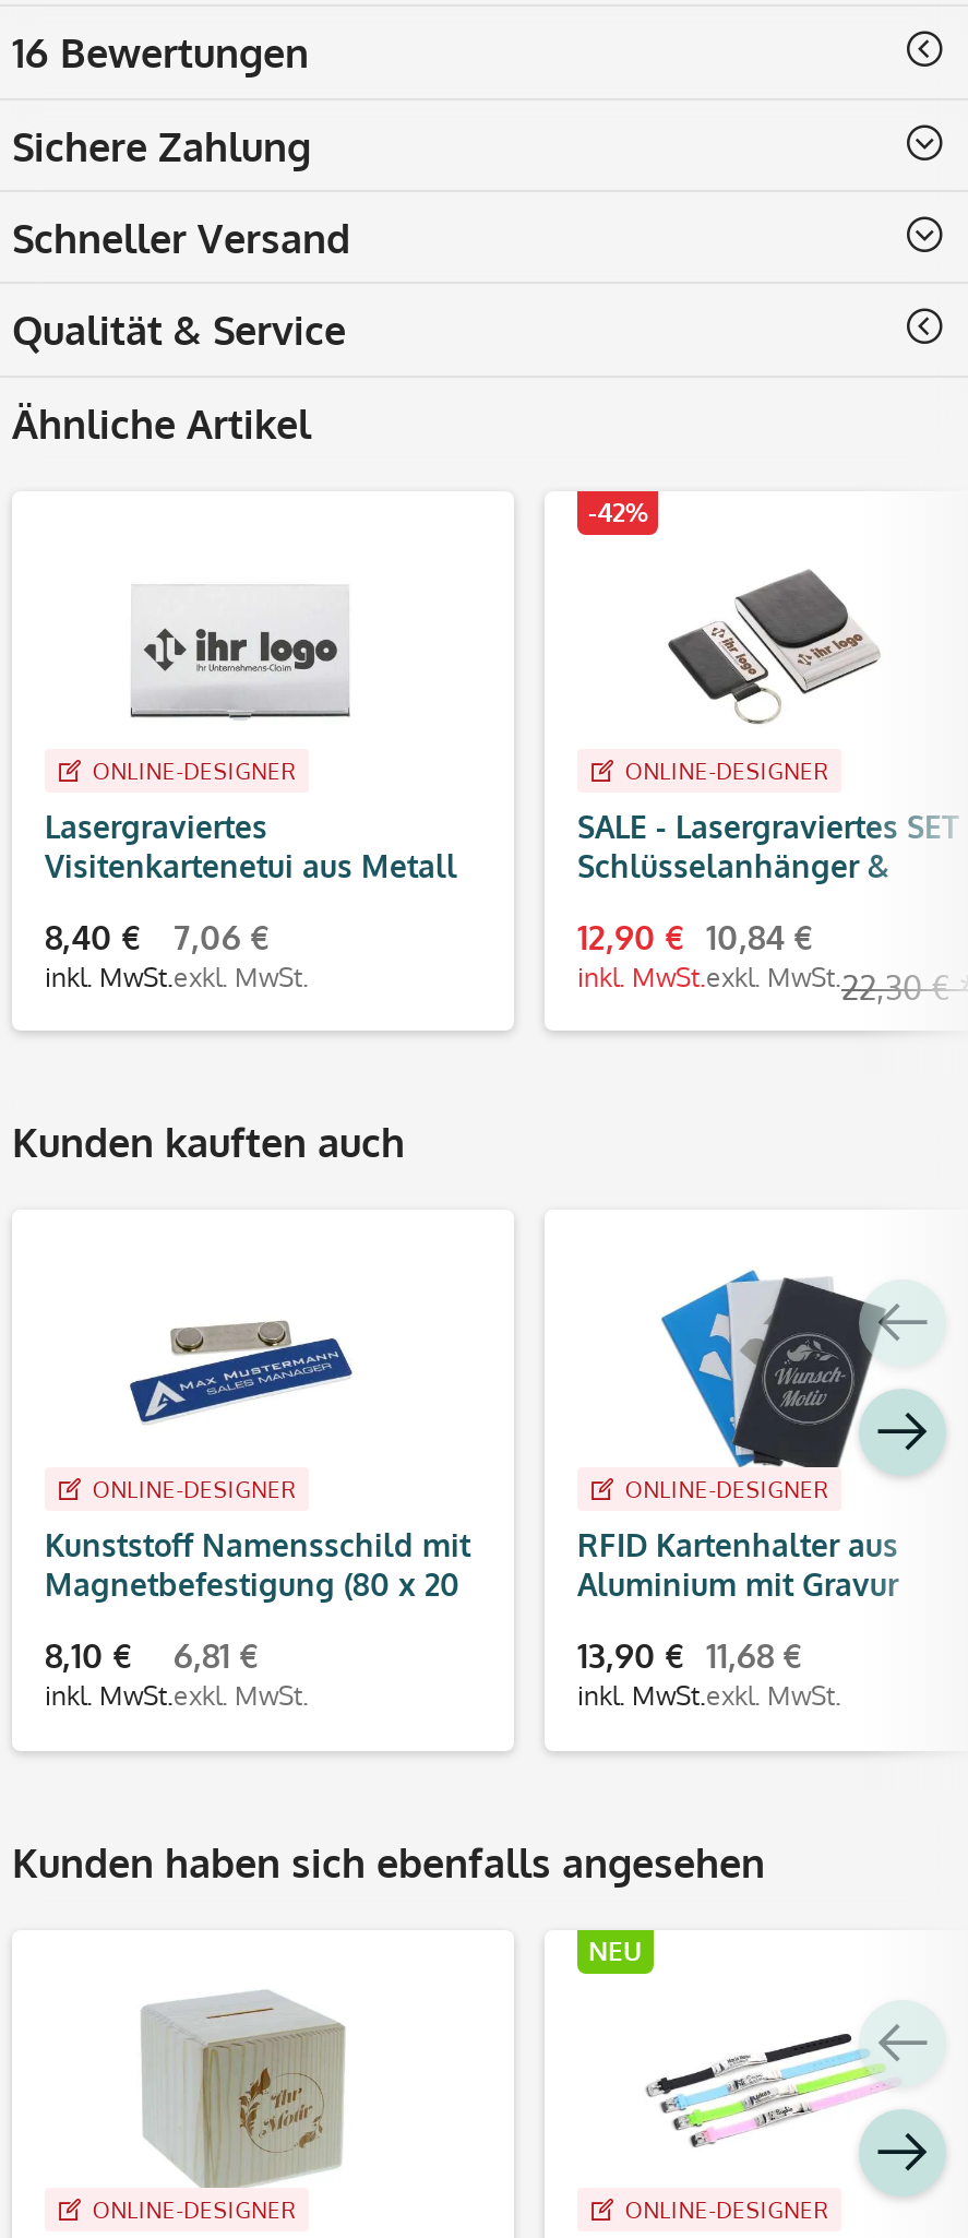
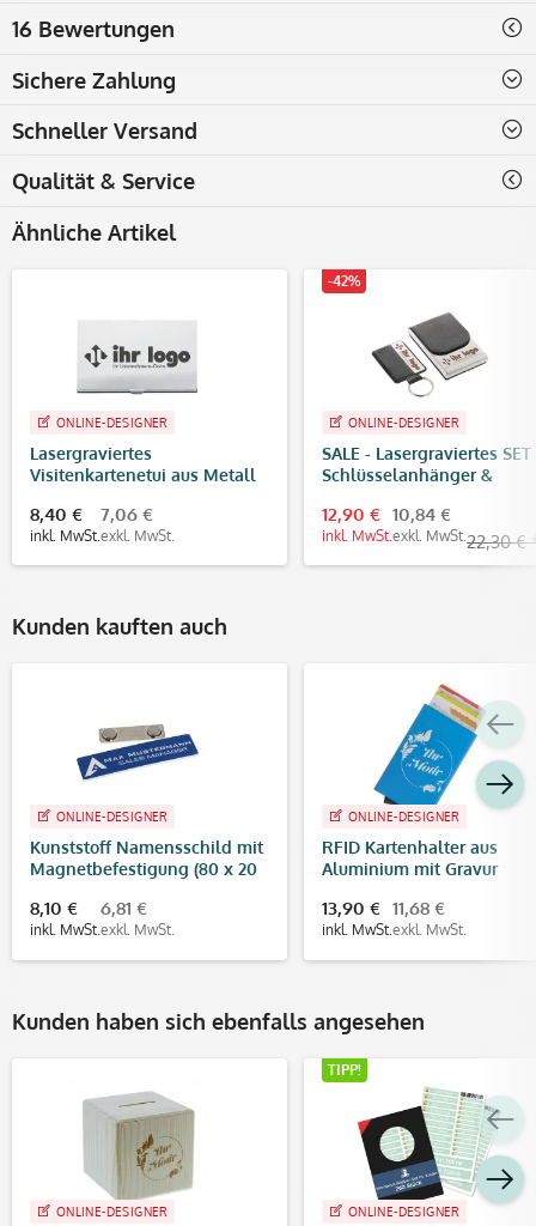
- [image]
+ [image]

- NEU
+ TIPP!

- [image]
+ [image]
